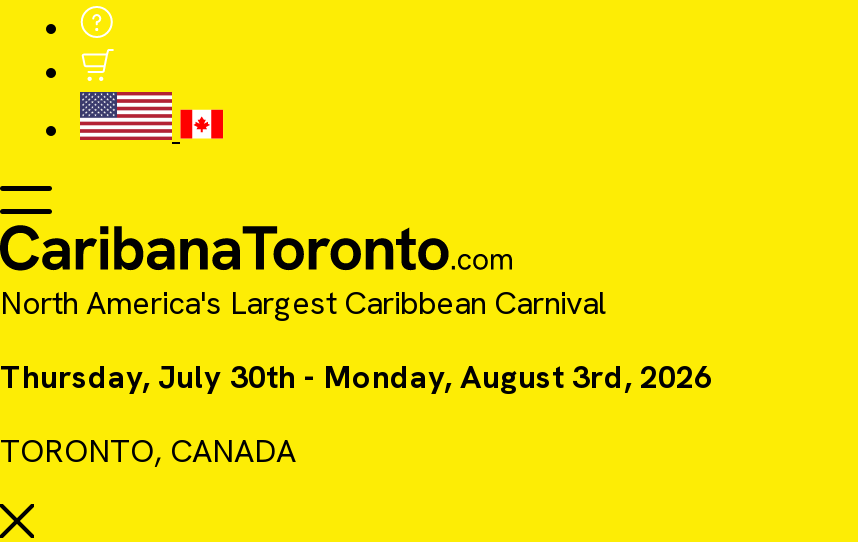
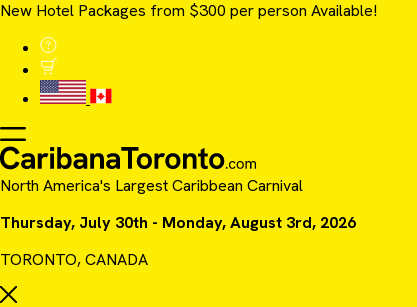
+ New Hotel Packages from $300 per person Available!
